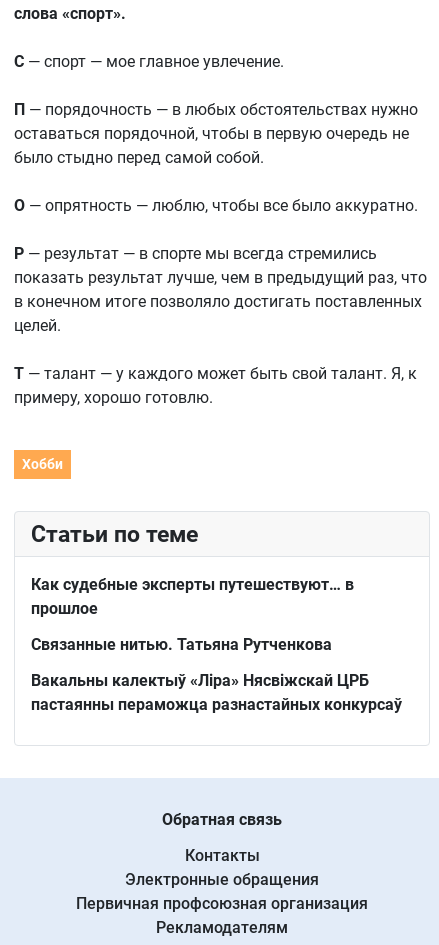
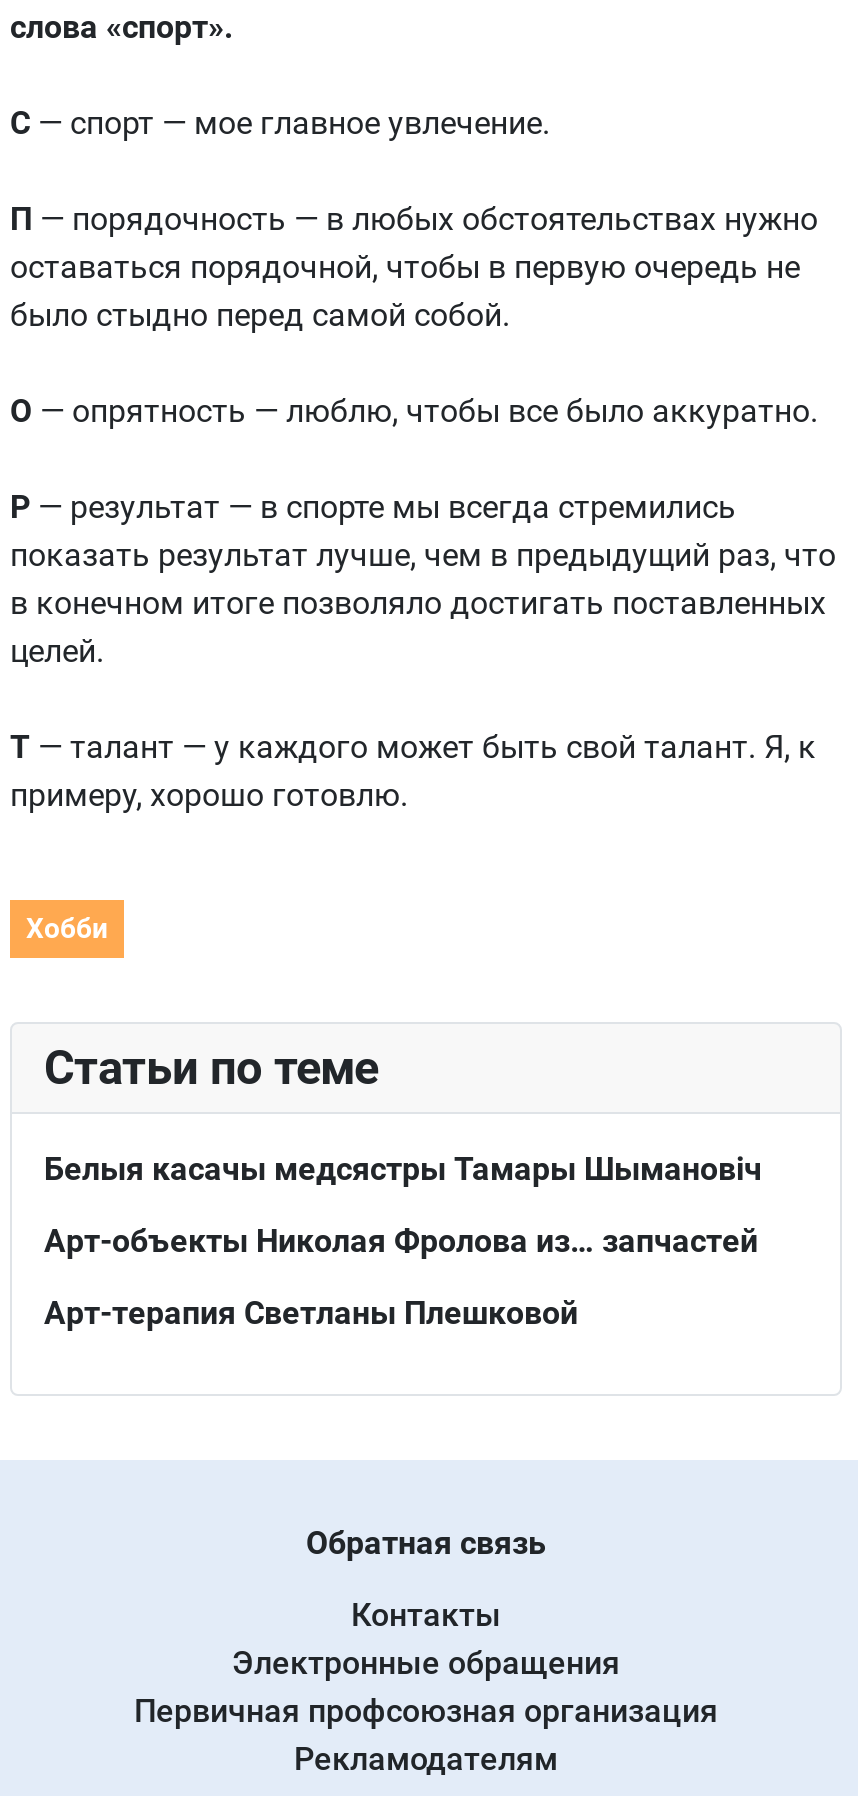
- Как судебные эксперты путешествуют… в
- прошлое
+ Белыя касачы медсястры Тамары Шымановіч

- Связанные нитью. Татьяна Рутченкова
+ Арт-объекты Николая Фролова из… запчастей

- Вакальны калектыў «Ліра» Нясвіжскай ЦРБ
- пастаянны пераможца разнастайных конкурсаў
+ Арт-терапия Светланы Плешковой
